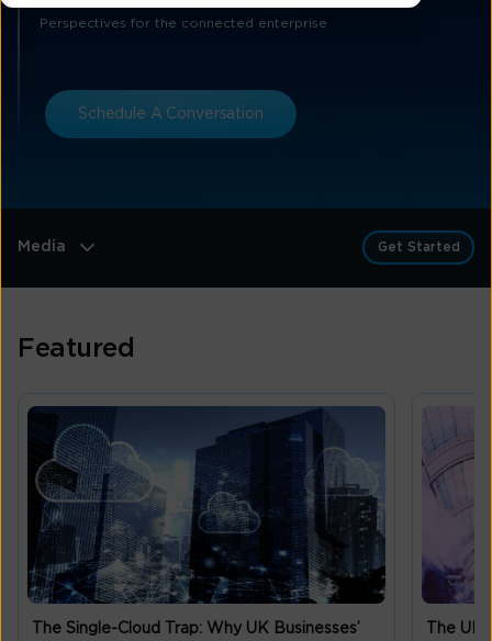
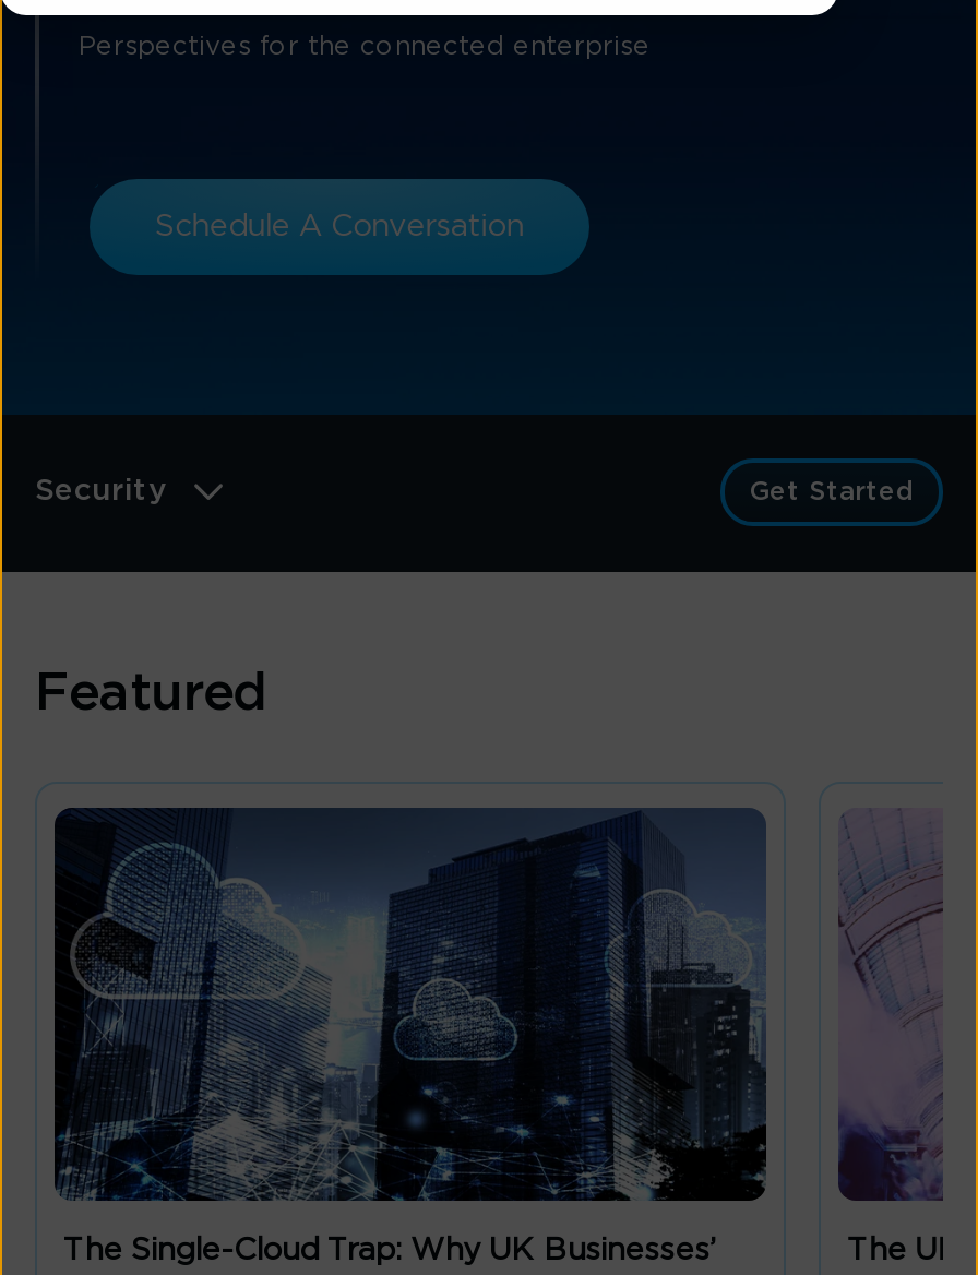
- Media
+ Security
